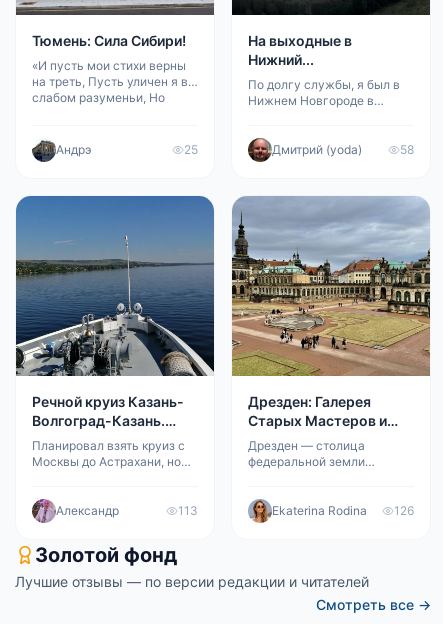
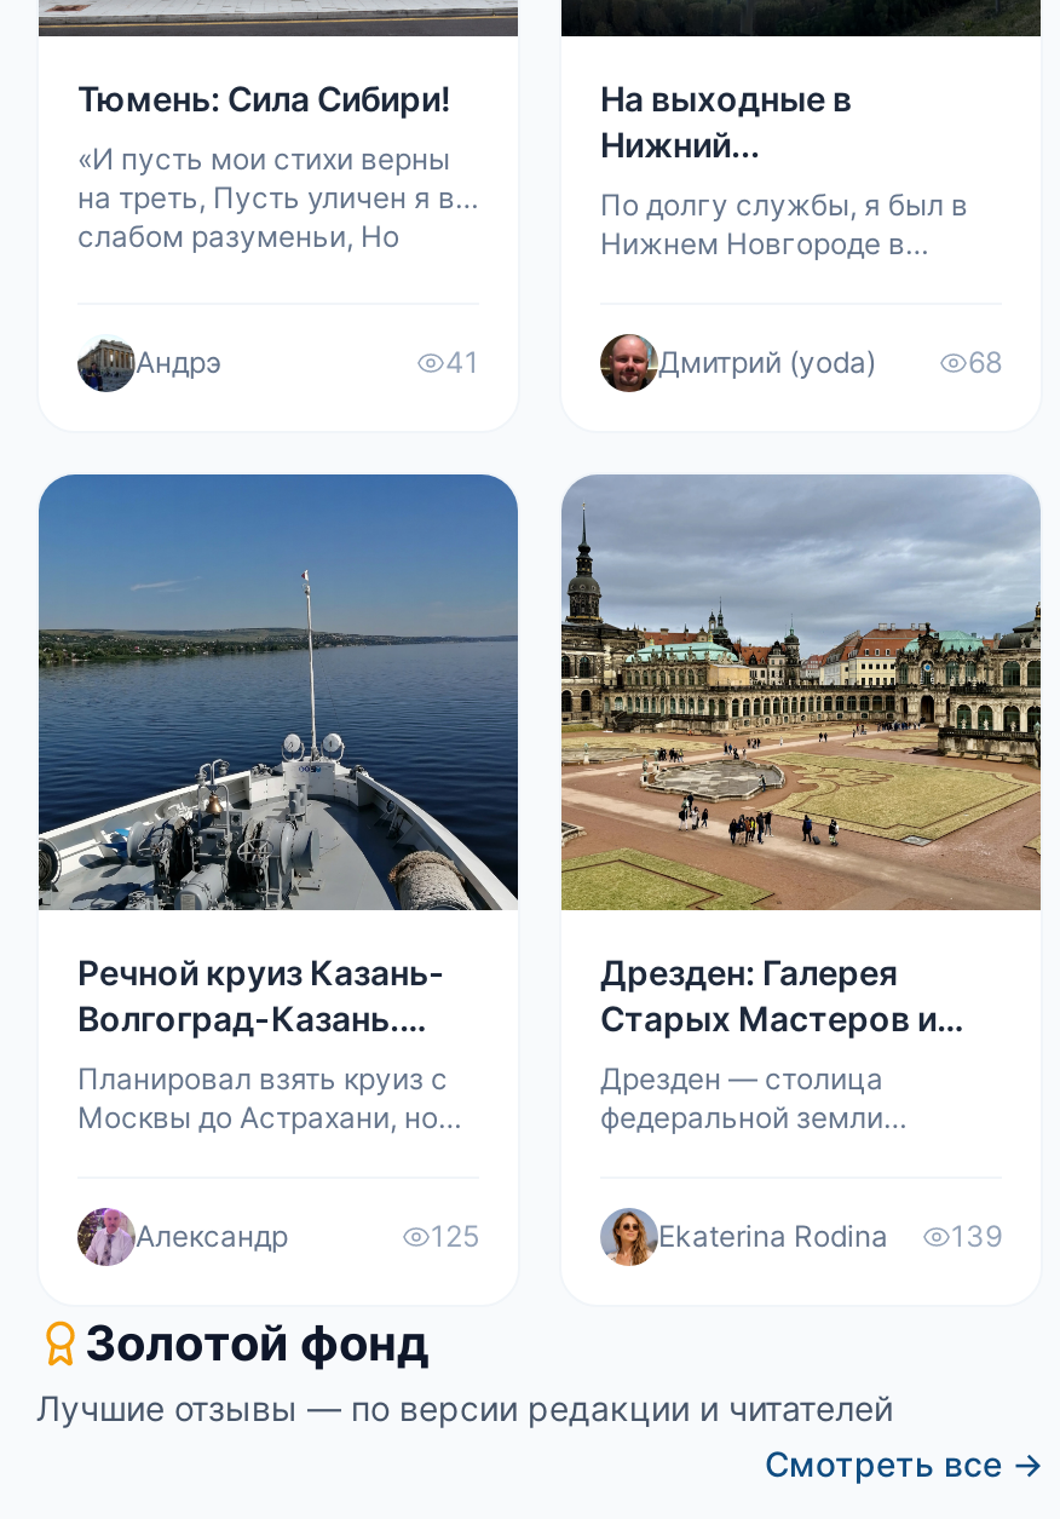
- 25
+ 41

- 58
+ 68

- 113
+ 125

- 126
+ 139
